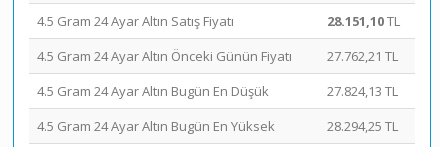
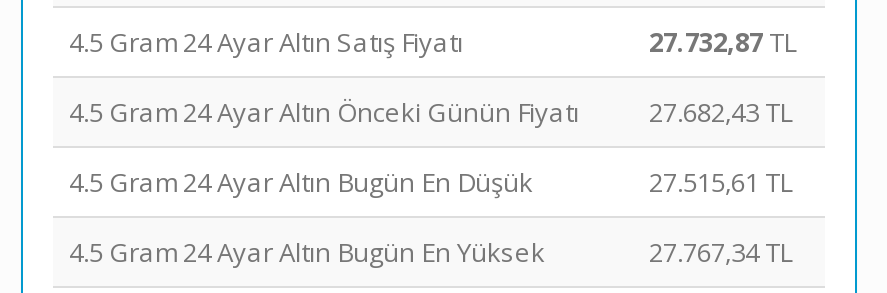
- 28.151,10 TL
+ 27.732,87 TL

- 4.5 Gram 24 Ayar Altın Önceki Günün Fiyatı 27.762,21 TL
+ 4.5 Gram 24 Ayar Altın Önceki Günün Fiyatı 27.682,43 TL

- 27.824,13 TL
+ 27.515,61 TL

- 28.294,25 TL
+ 27.767,34 TL
